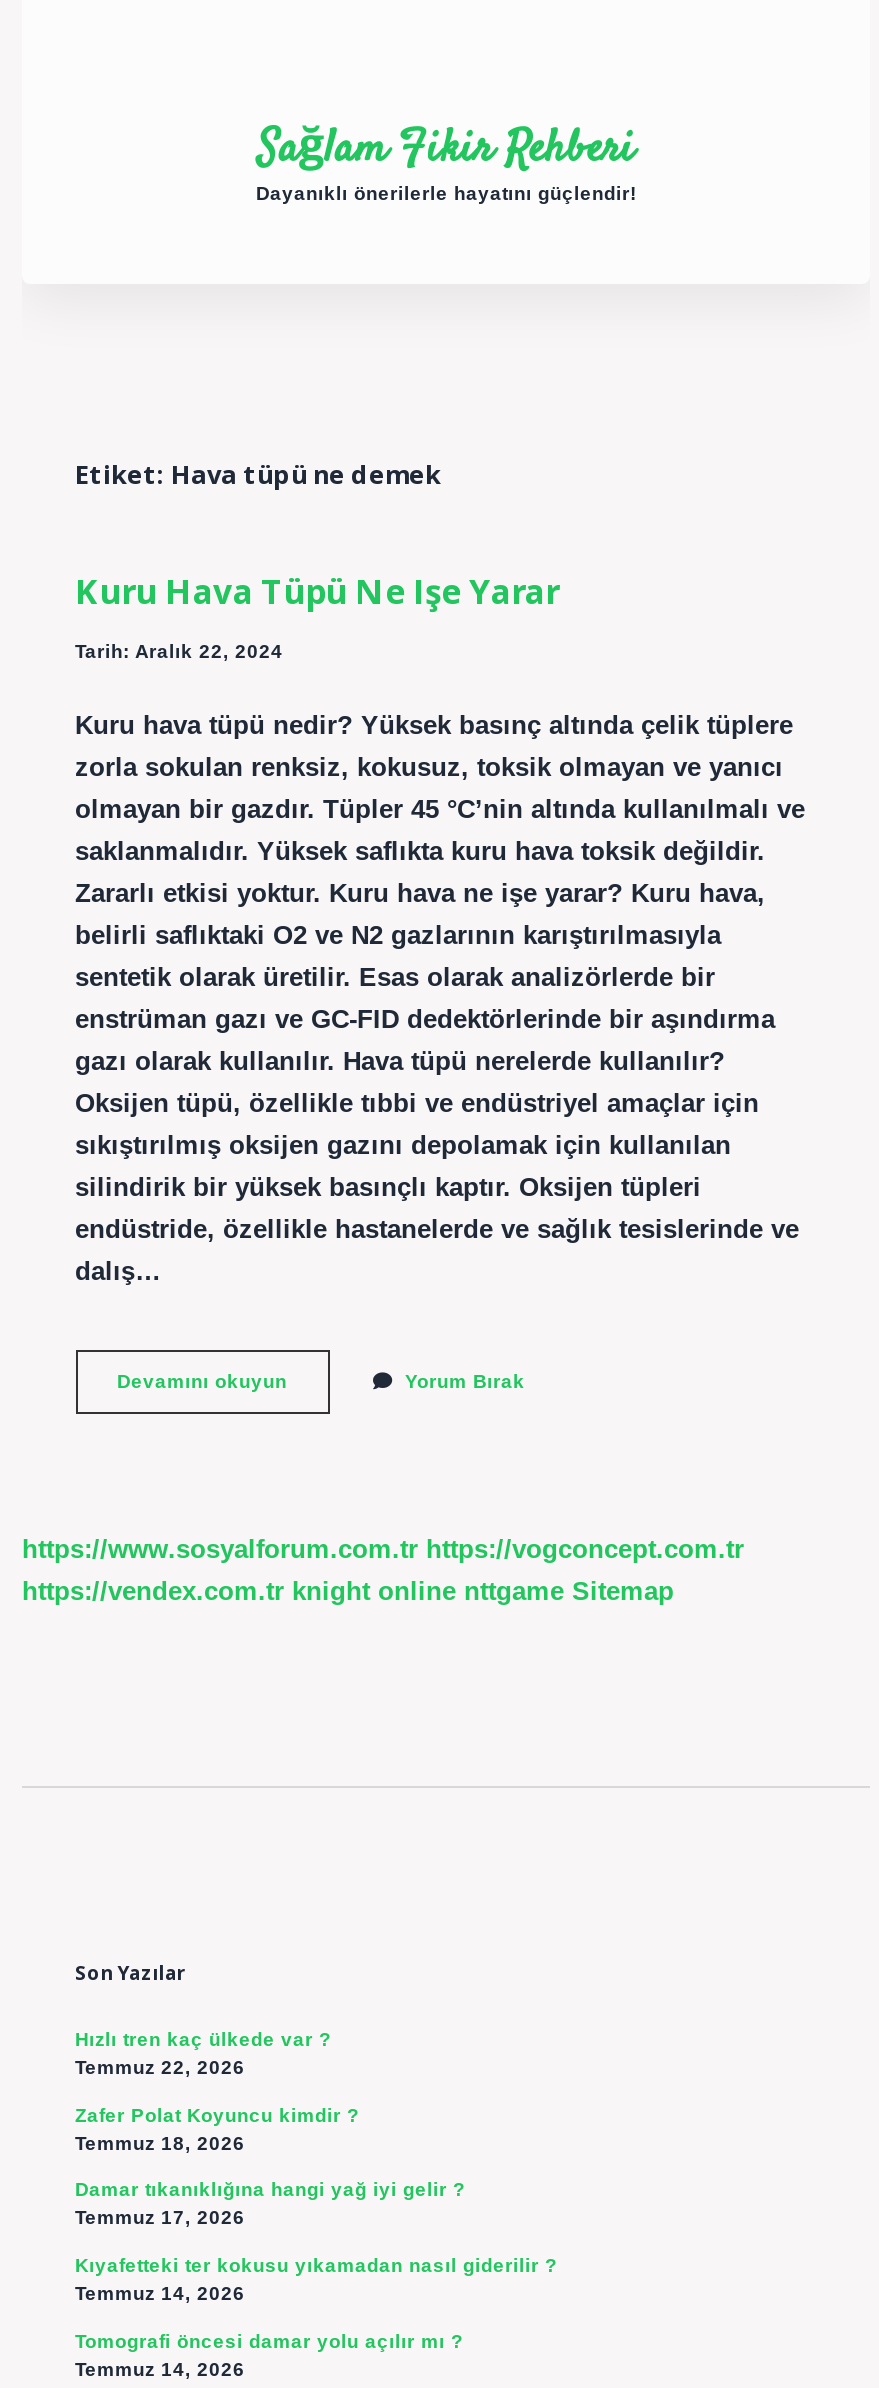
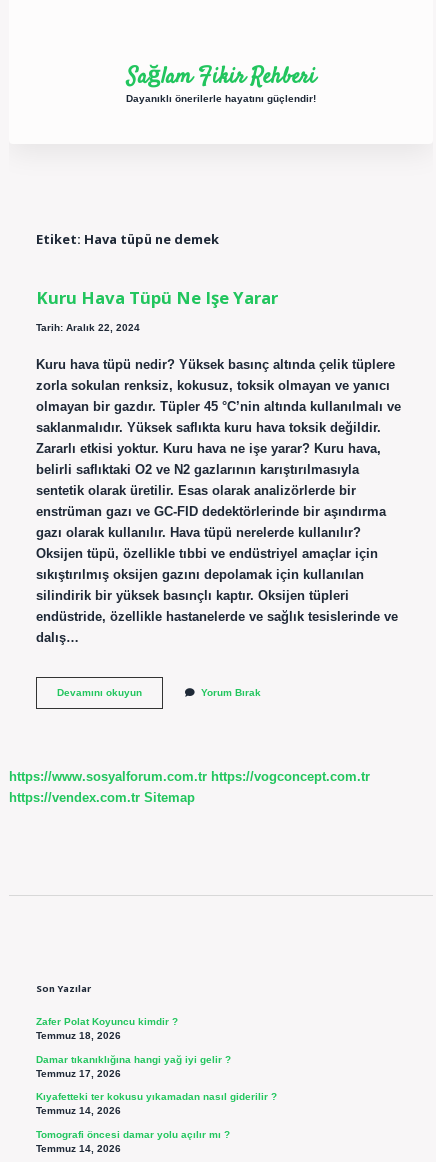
- https://vendex.com.tr knight online nttgame Sitemap
+ https://vendex.com.tr Sitemap

- Hızlı tren kaç ülkede var ?
- Temmuz 22, 2026
